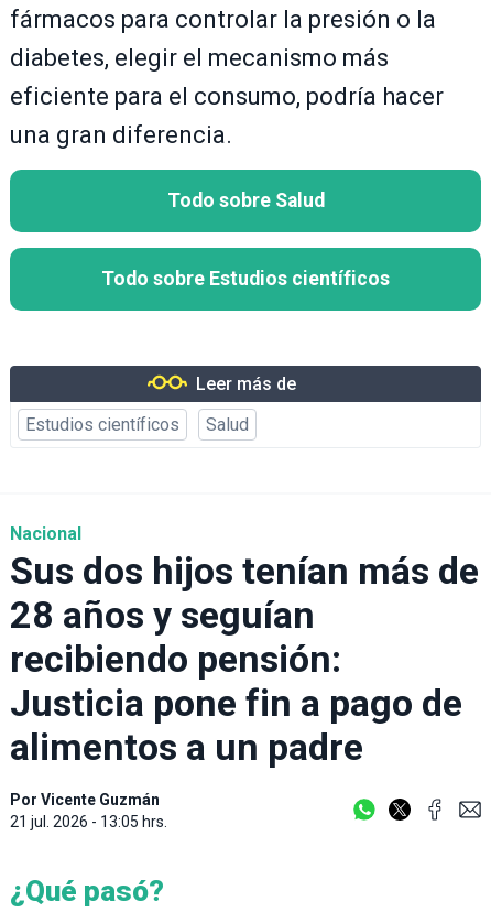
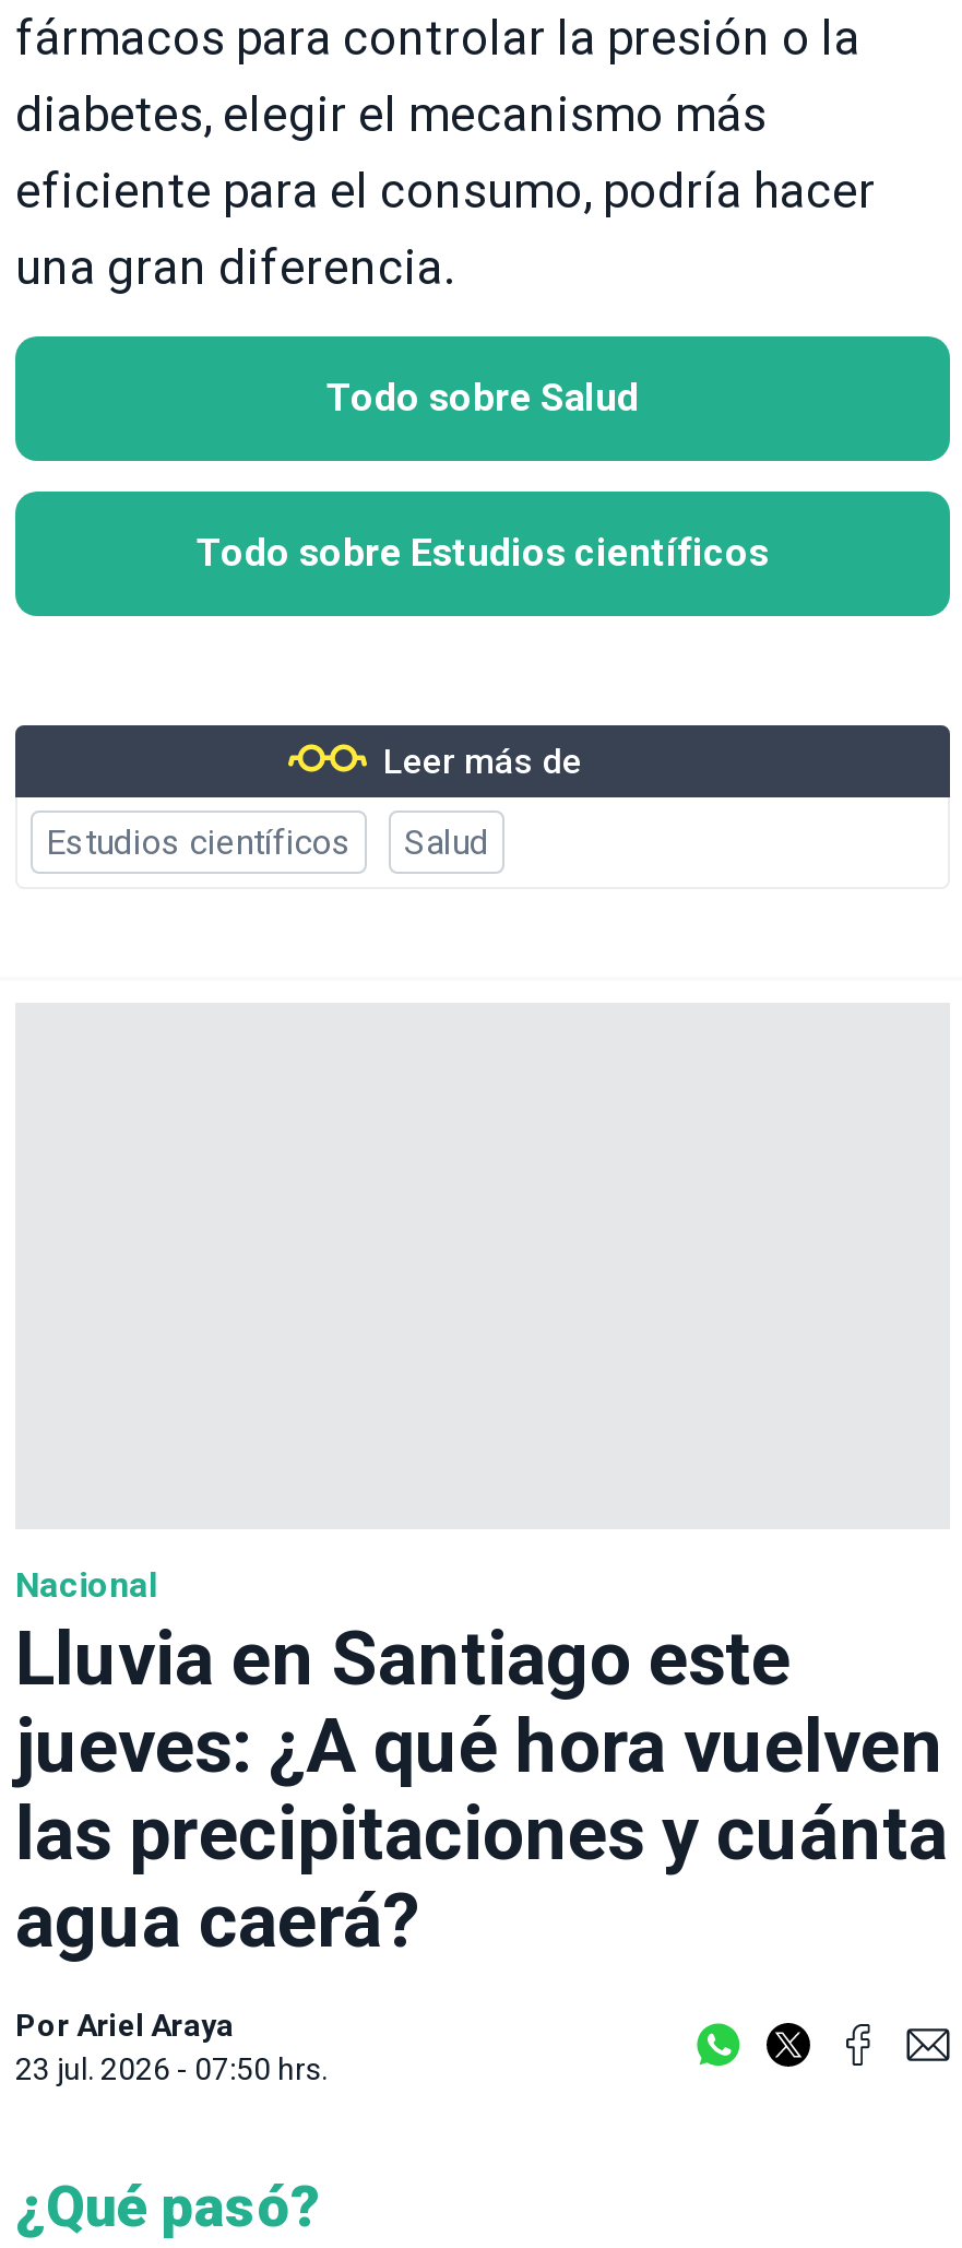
moved down: Nacional

- Sus dos hijos tenían más de
- 28 años y seguían
- recibiendo pensión:
- Justicia pone fin a pago de
- alimentos a un padre
+ Lluvia en Santiago este
+ jueves: ¿A qué hora vuelven
+ las precipitaciones y cuánta
+ agua caerá?

- Por Vicente Guzmán
- 21 jul. 2026 - 13:05 hrs.
+ Por Ariel Araya
+ 23 jul. 2026 - 07:50 hrs.
